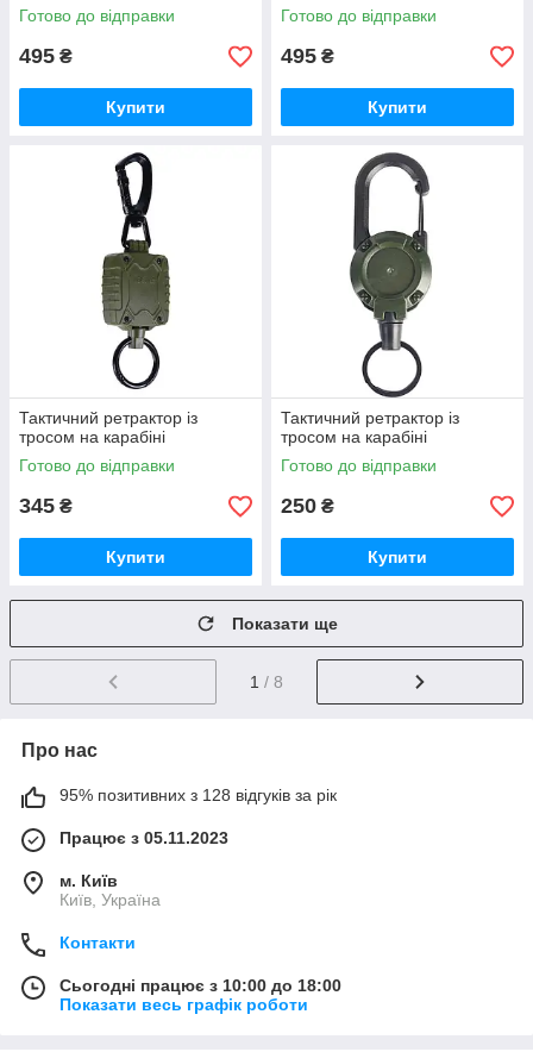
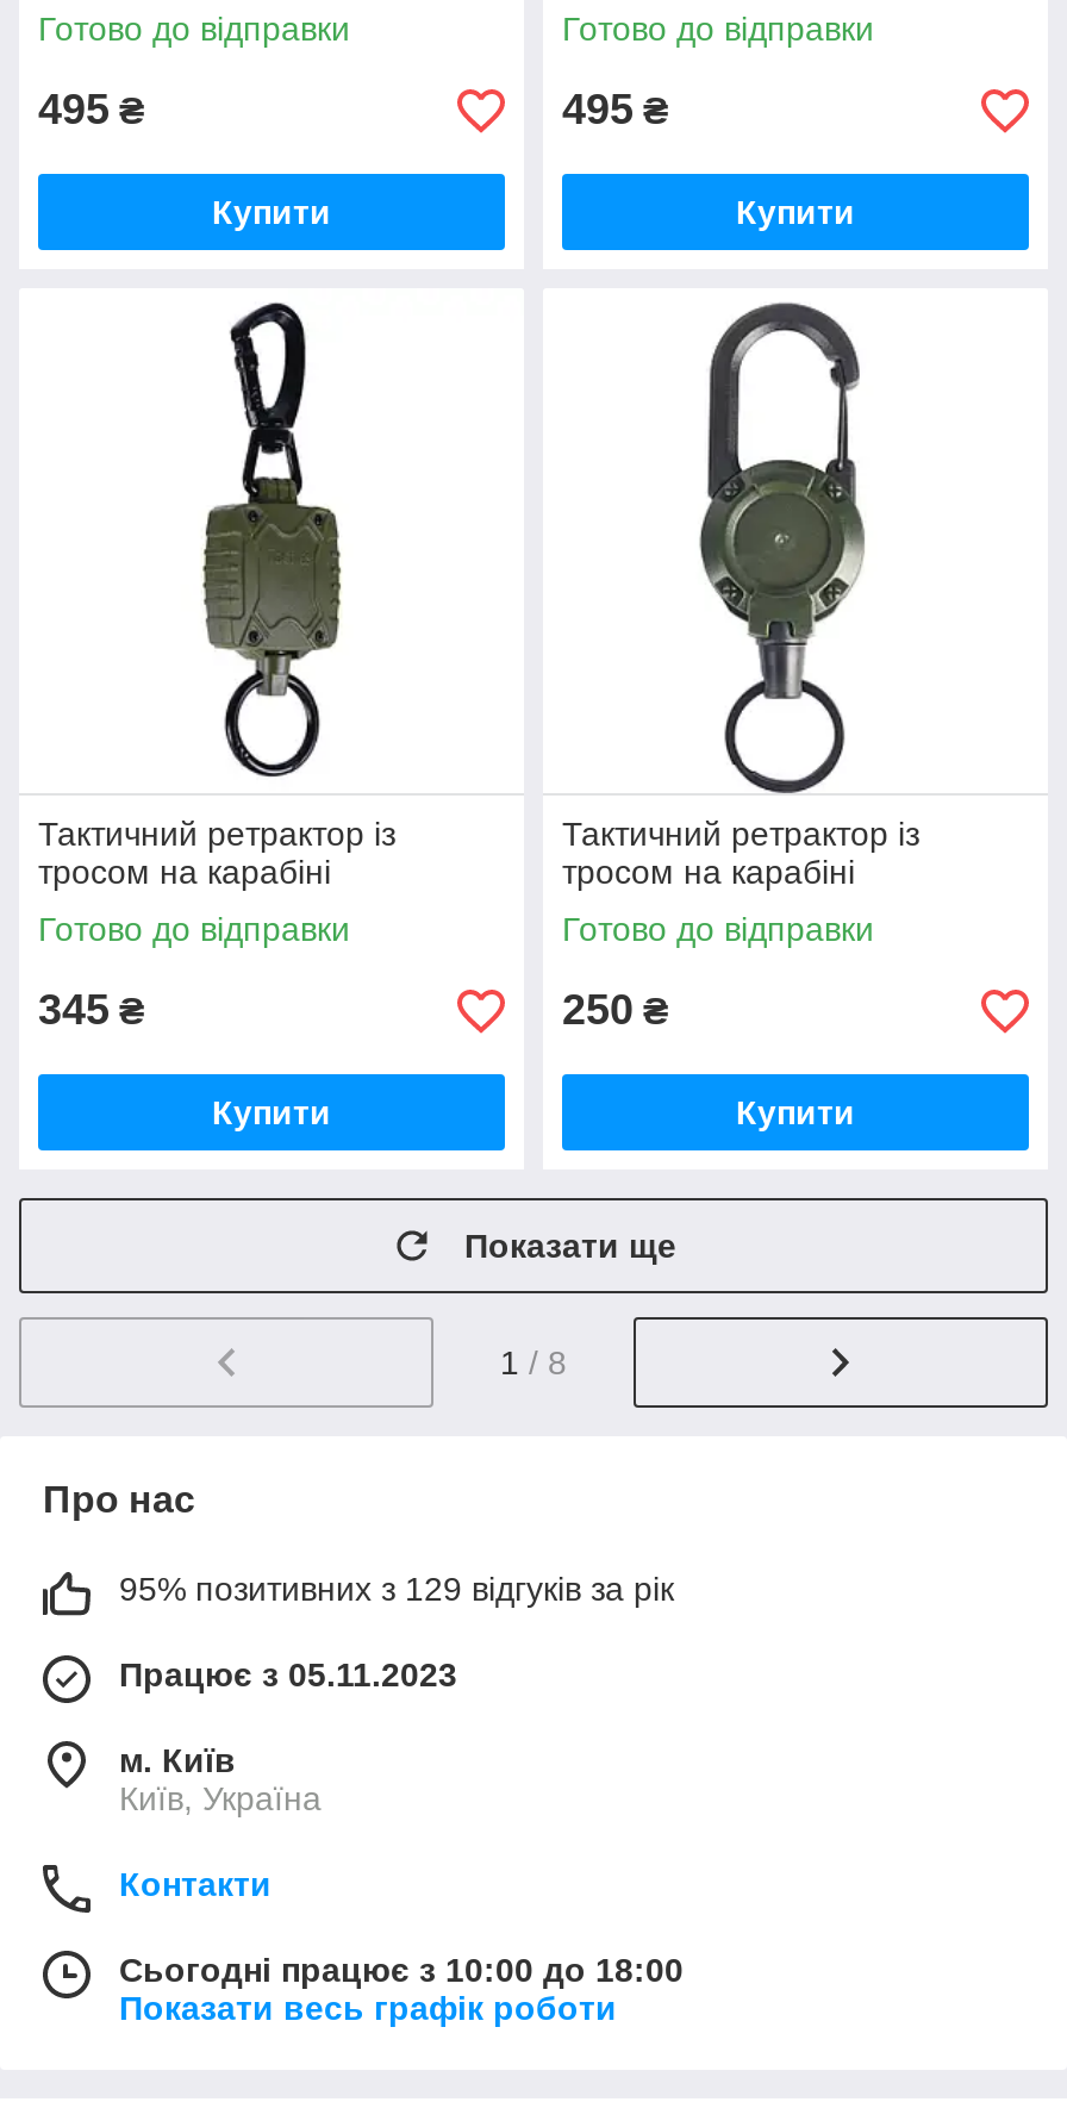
- 95% позитивних з 128 відгуків за рік
+ 95% позитивних з 129 відгуків за рік
